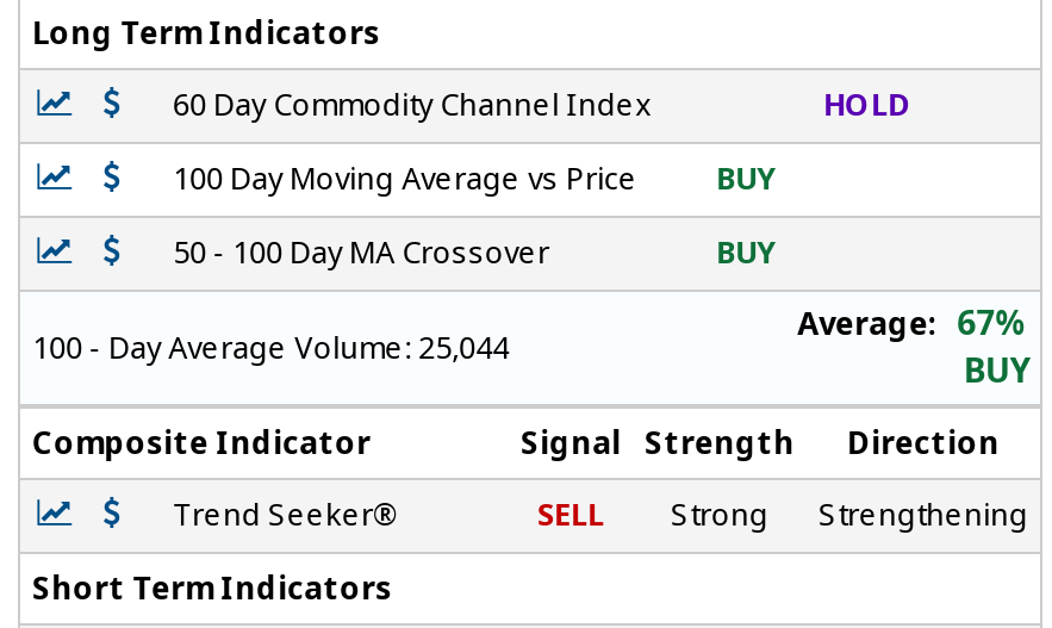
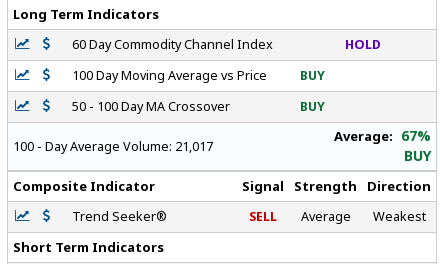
- 100 - Day Average Volume: 25,044
+ 100 - Day Average Volume: 21,017

- Strong
- Strengthening
+ Average
+ Weakest
